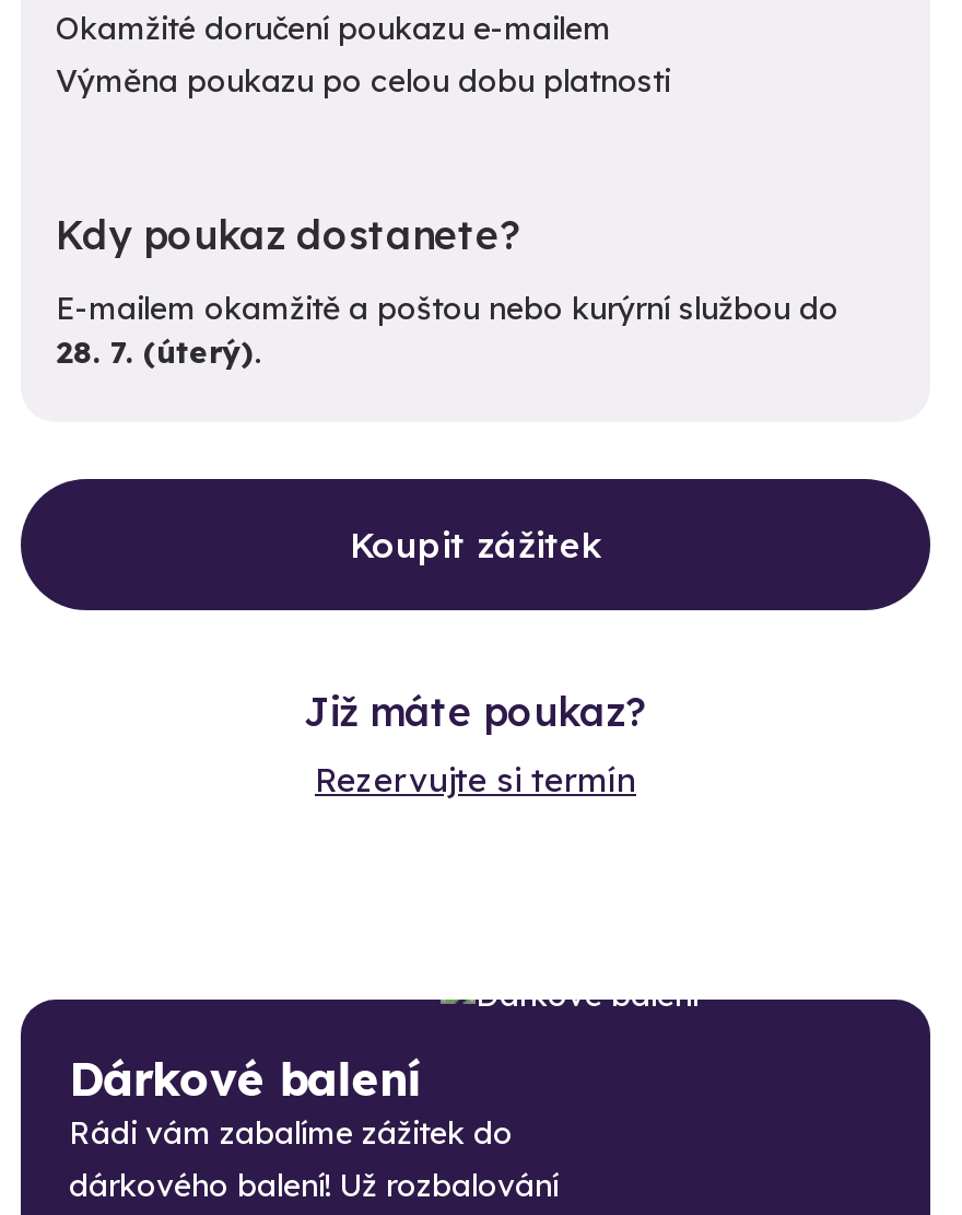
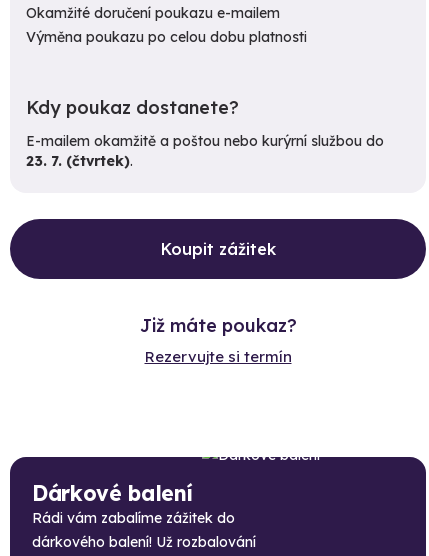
- 28. 7. (úterý).
+ 23. 7. (čtvrtek).
